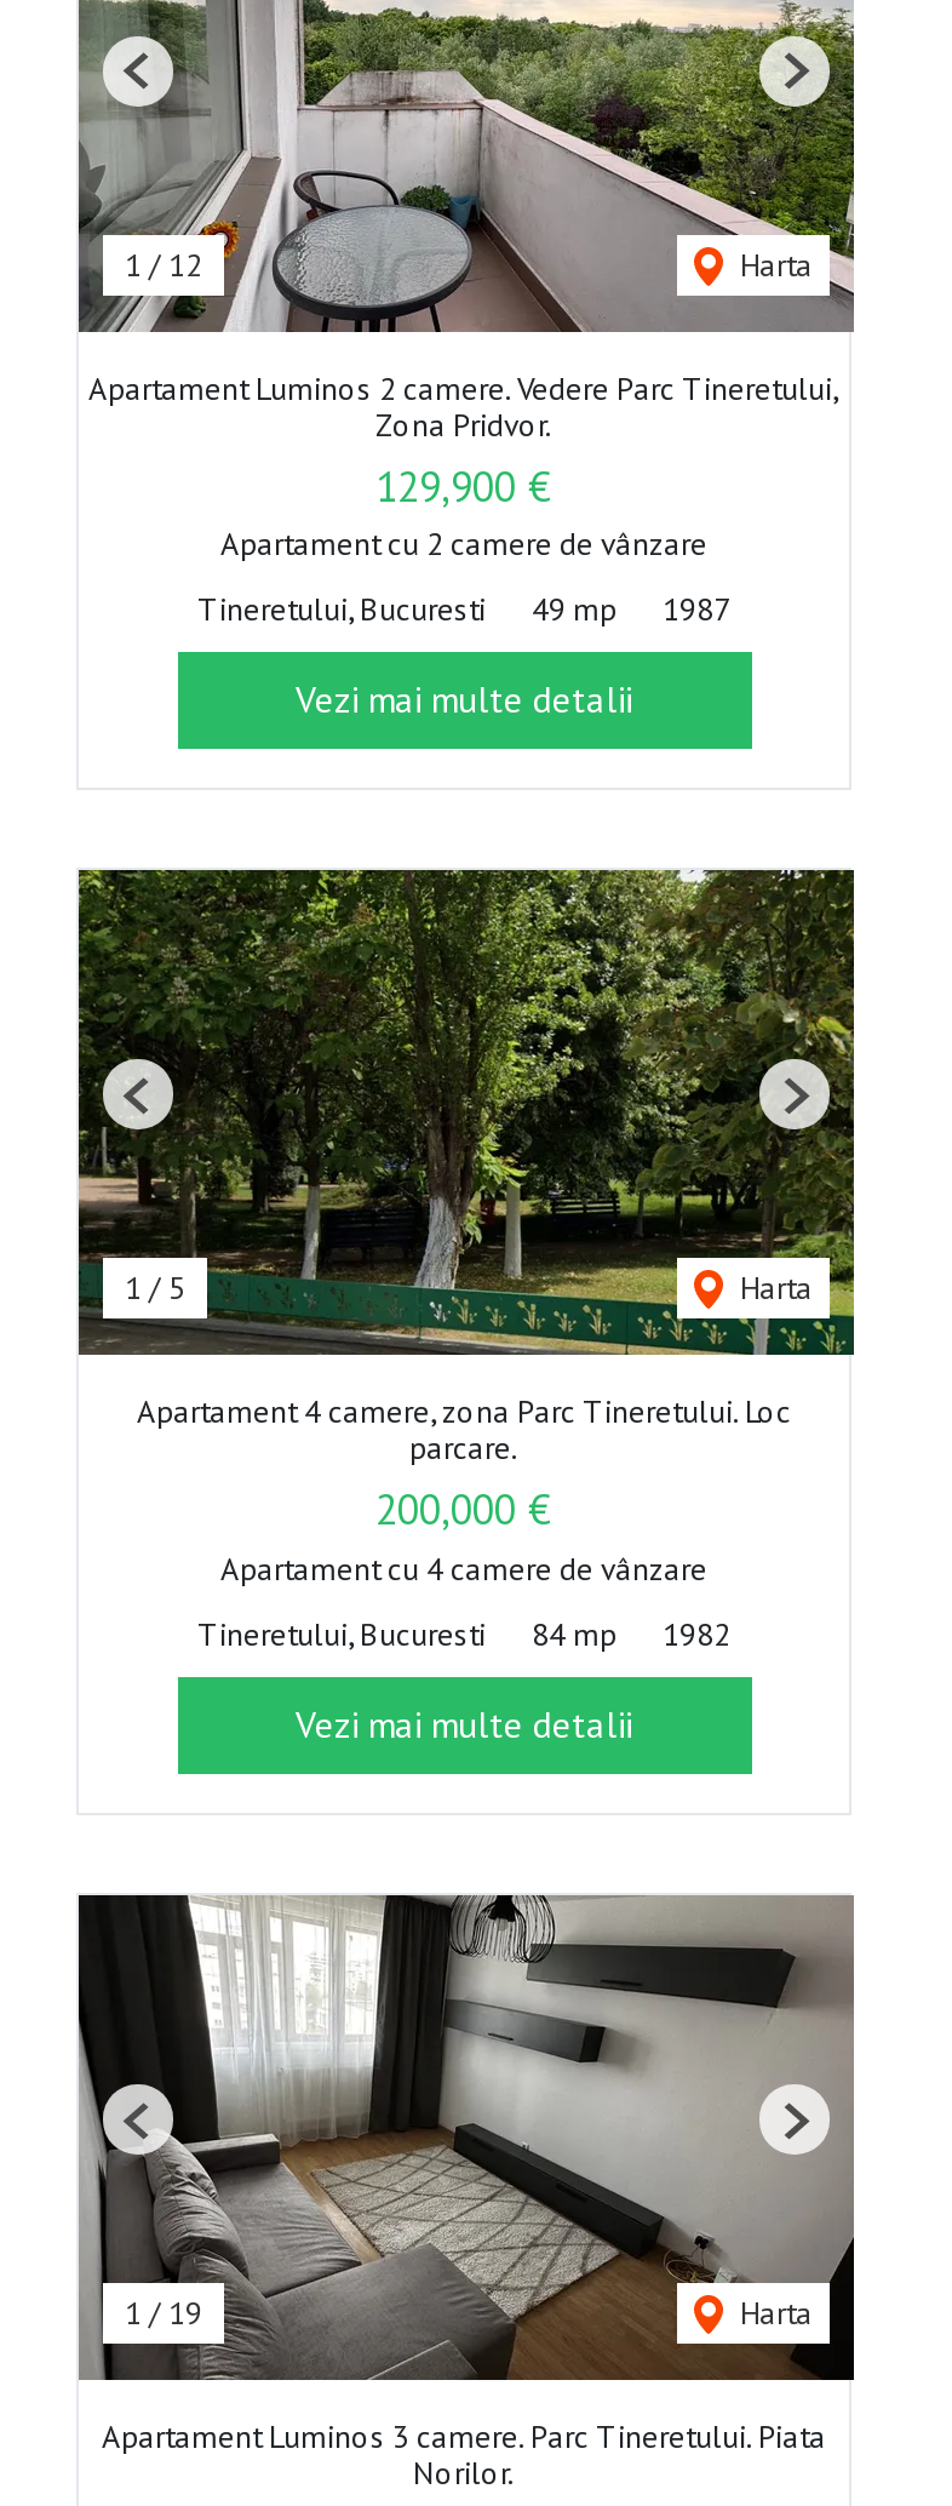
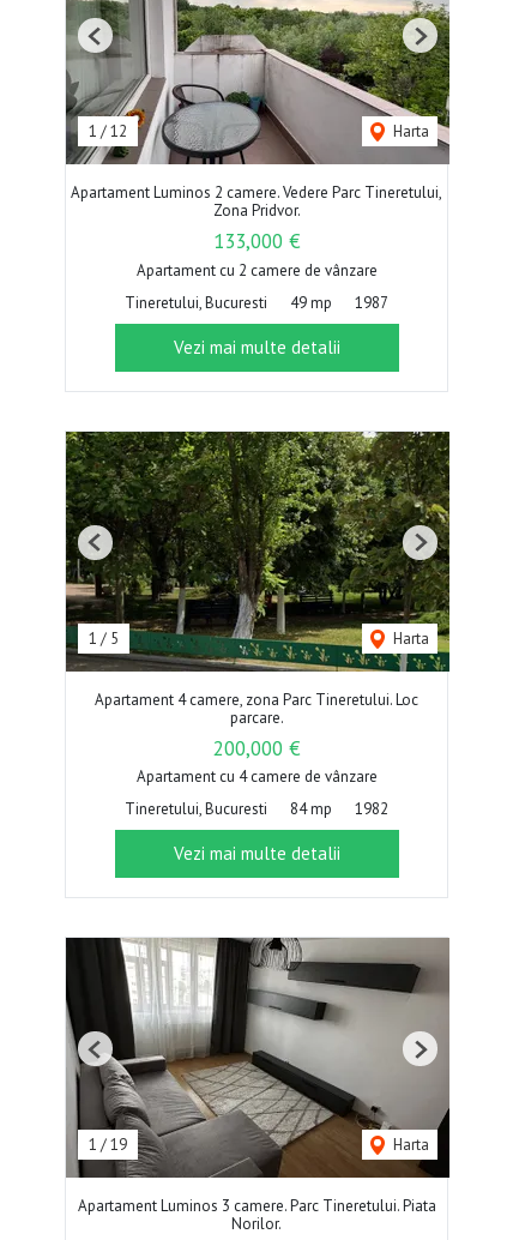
- 129,900 €
+ 133,000 €
